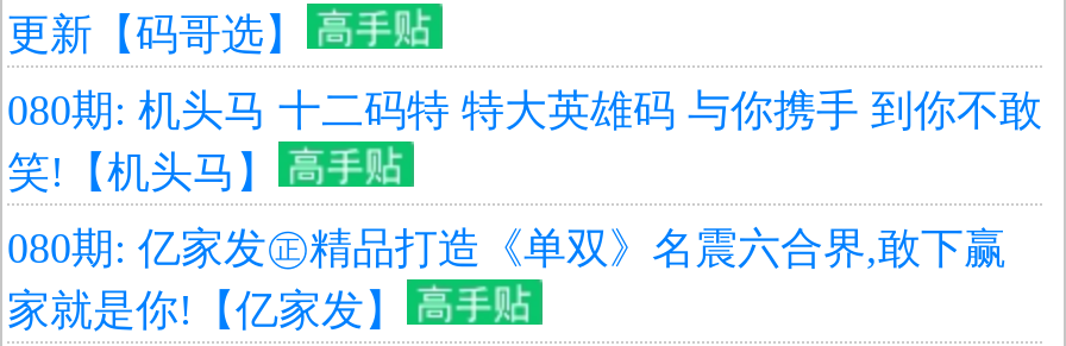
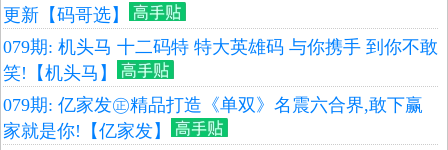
- 080期: 机头马 十二码特 特大英雄码 与你携手 到你不敢
+ 079期: 机头马 十二码特 特大英雄码 与你携手 到你不敢

- 080期: 亿家发㊣精品打造《单双》名震六合界,敢下赢
+ 079期: 亿家发㊣精品打造《单双》名震六合界,敢下赢
